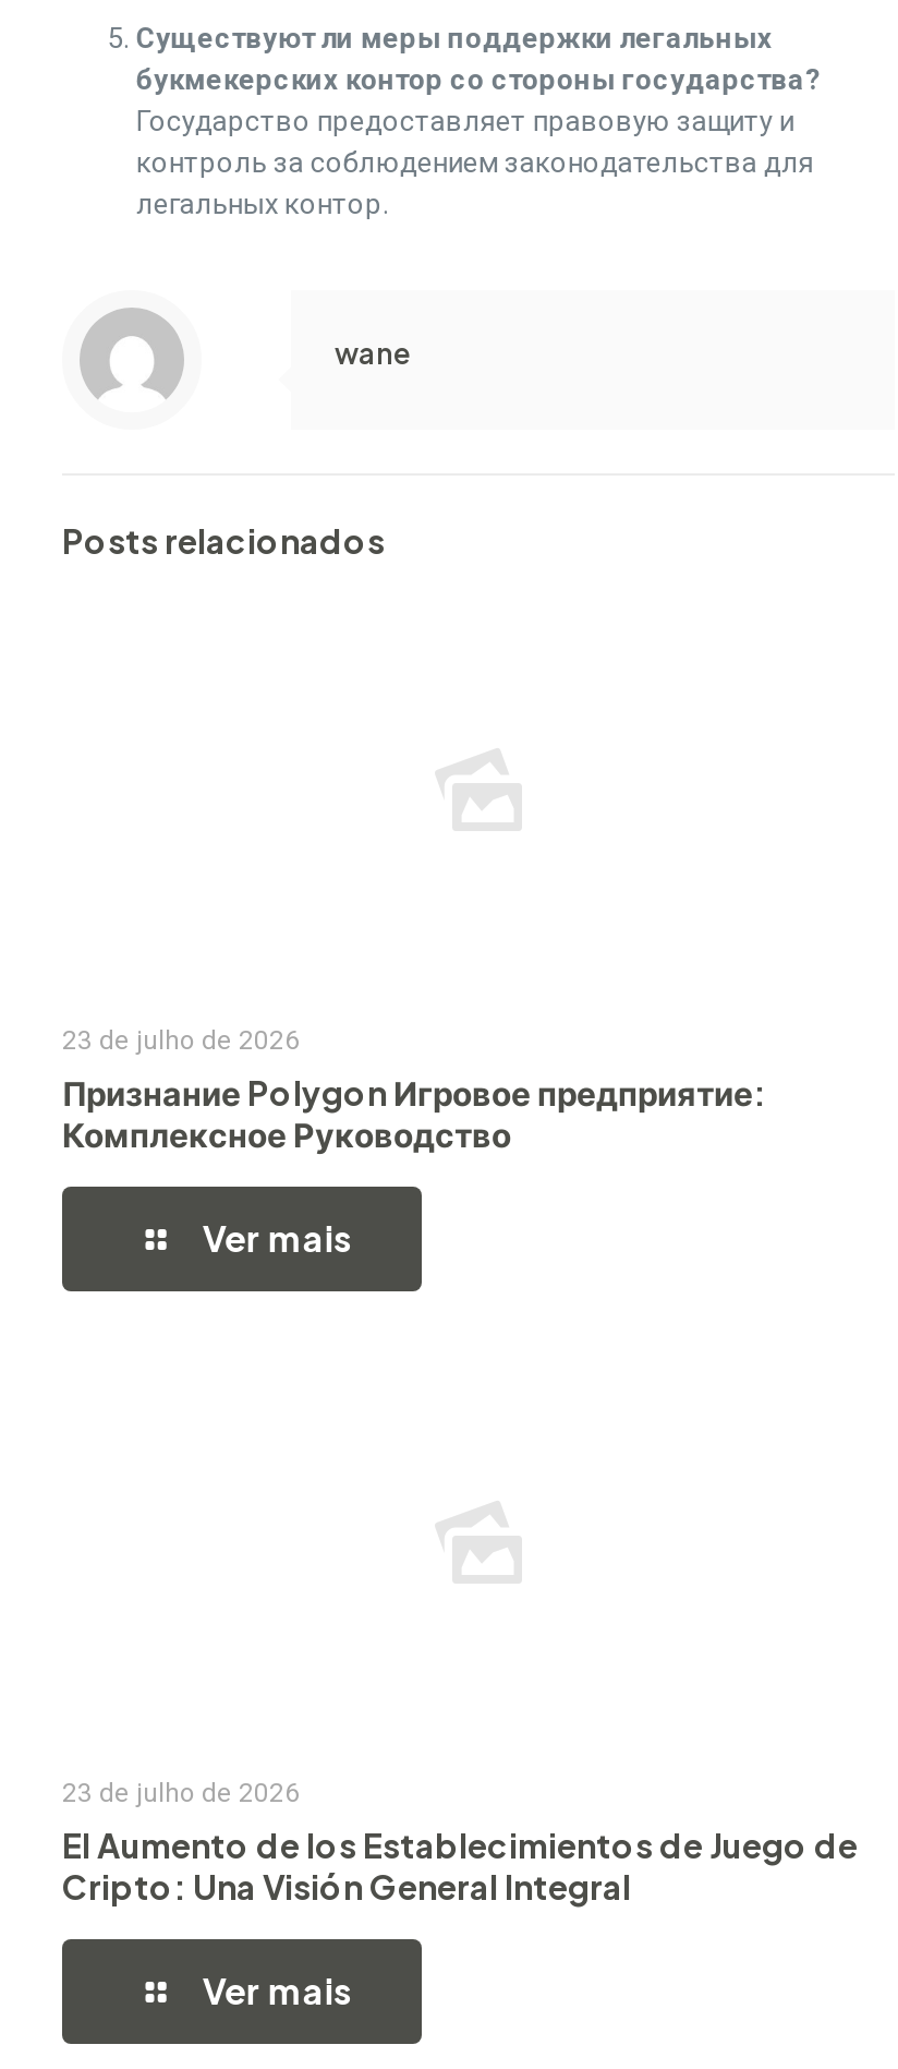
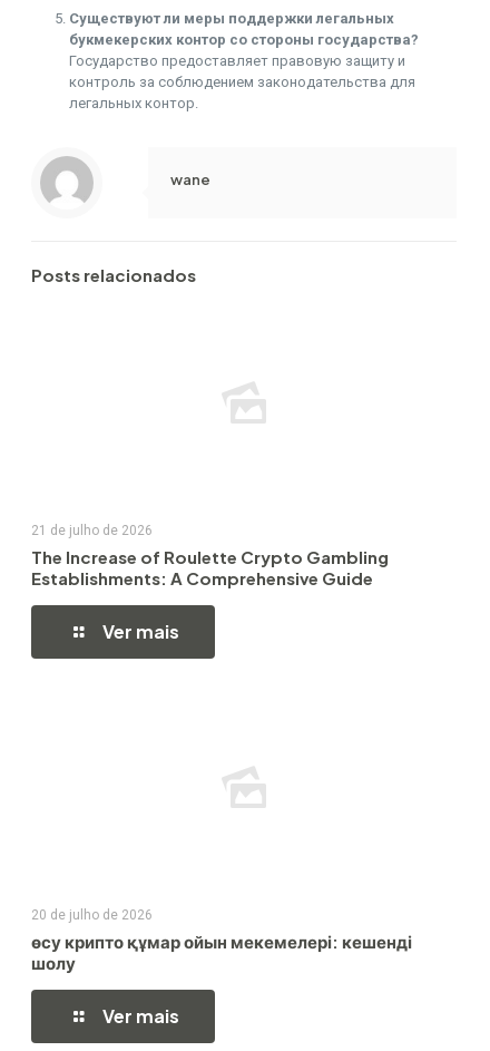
- 23 de julho de 2026
- Признание Polygon Игровое предприятие:
- Комплексное Руководство
+ 21 de julho de 2026
+ The Increase of Roulette Crypto Gambling
+ Establishments: A Comprehensive Guide

- 23 de julho de 2026
- El Aumento de los Establecimientos de Juego de
- Cripto: Una Visión General Integral
+ 20 de julho de 2026
+ өсу крипто құмар ойын мекемелері: кешенді
+ шолу
